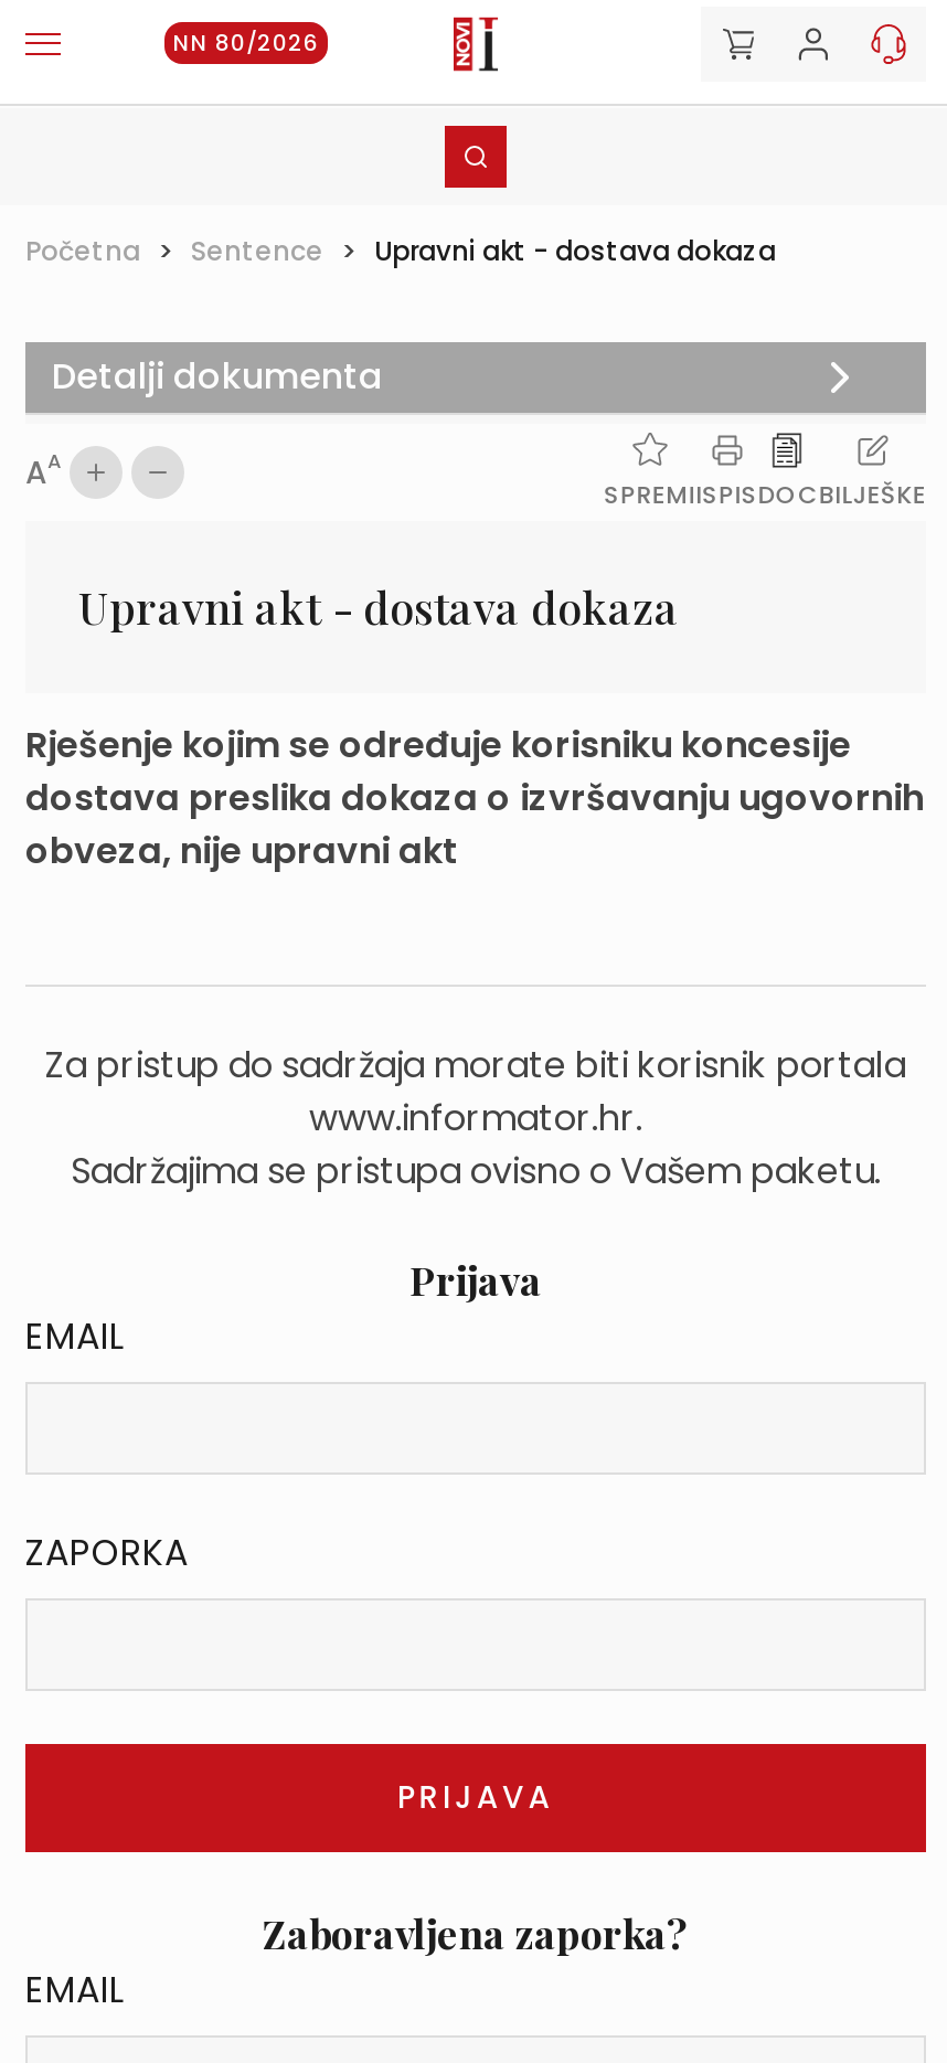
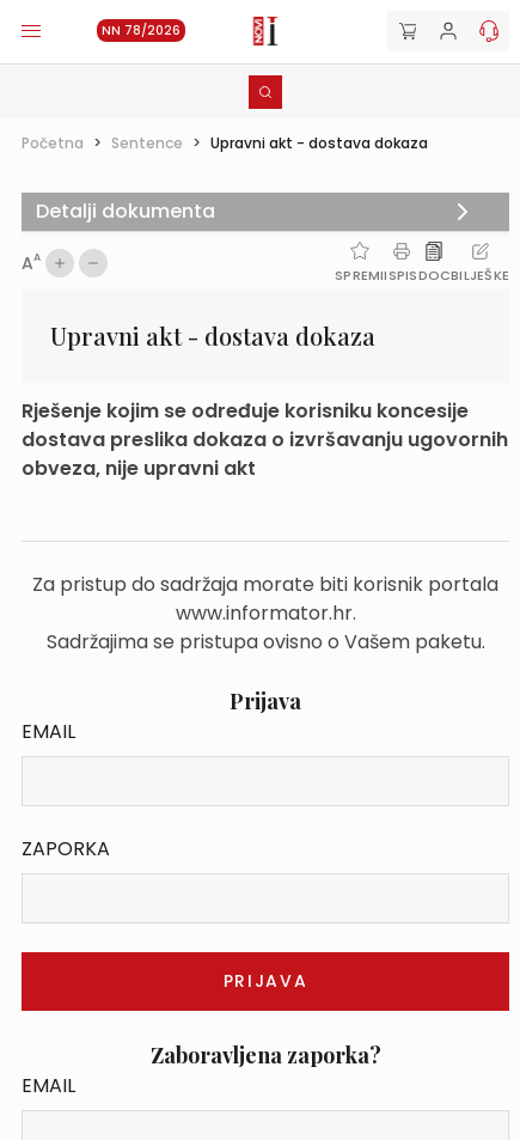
- NN 80/2026
+ NN 78/2026
